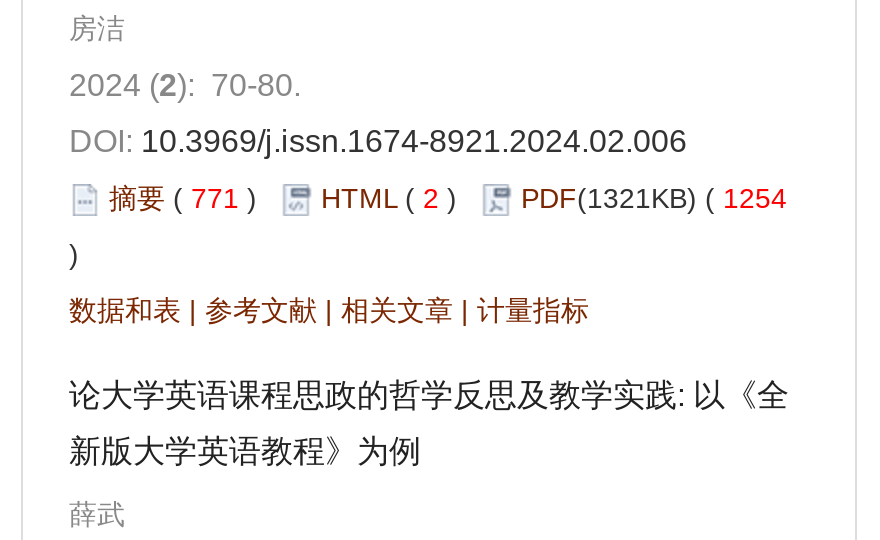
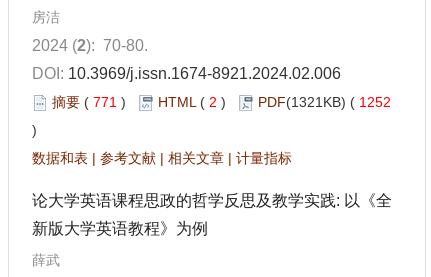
- 摘要(771) HTML (2) PDF(1321KB) (1254
+ 摘要(771) HTML (2) PDF(1321KB) (1252
